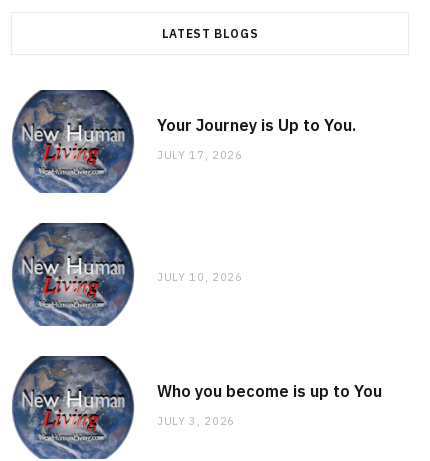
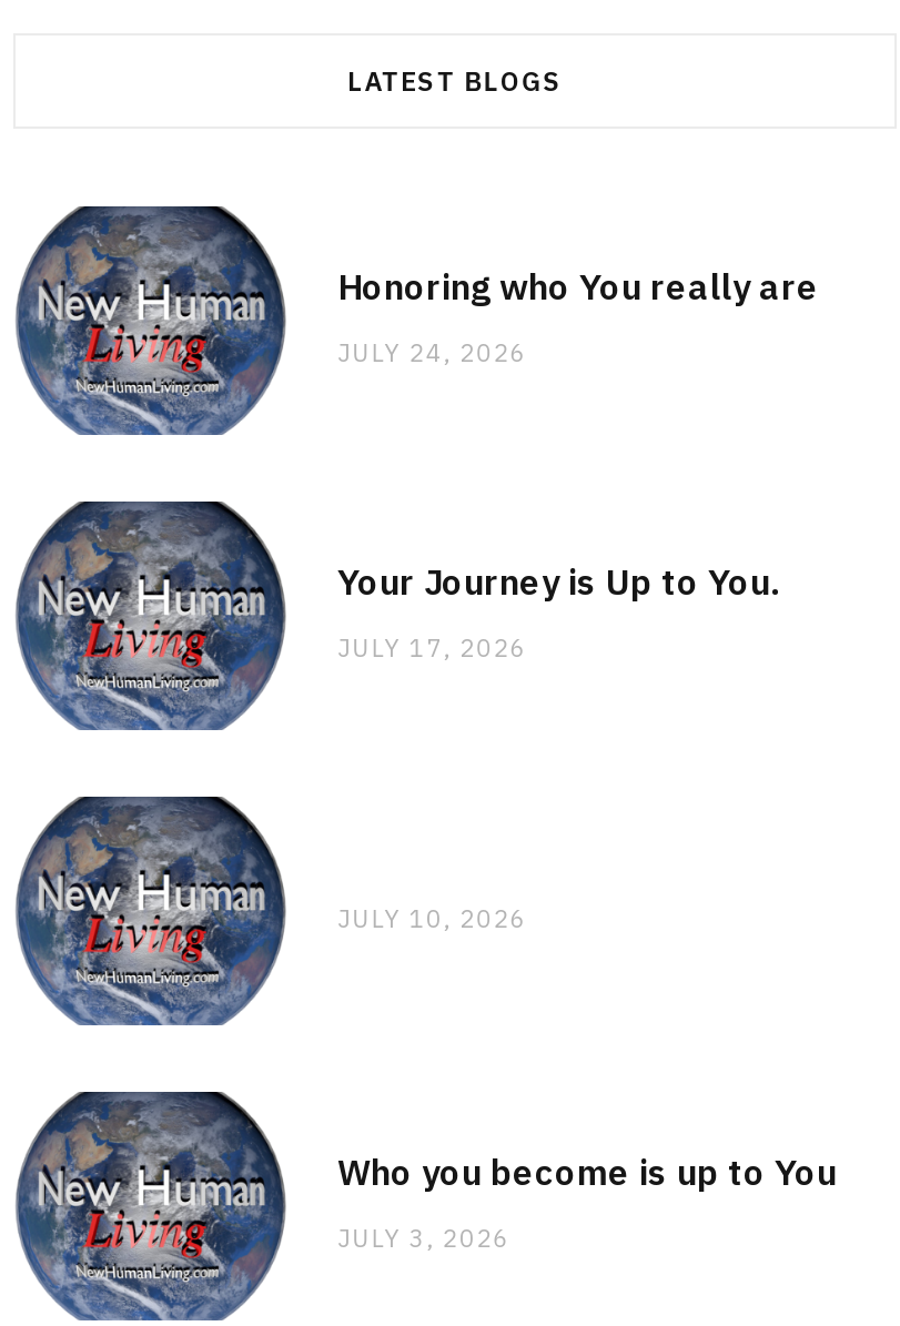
+ Honoring who You really are
+ JULY 24, 2026
